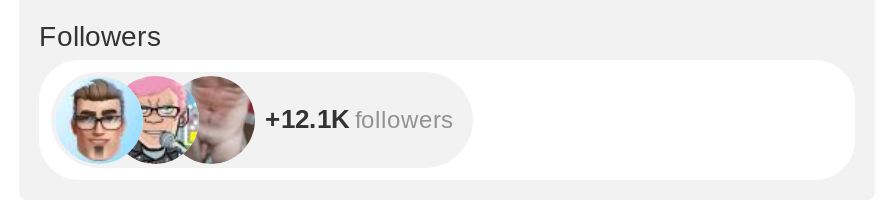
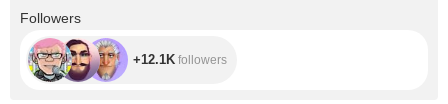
- [image]
+ [image]
